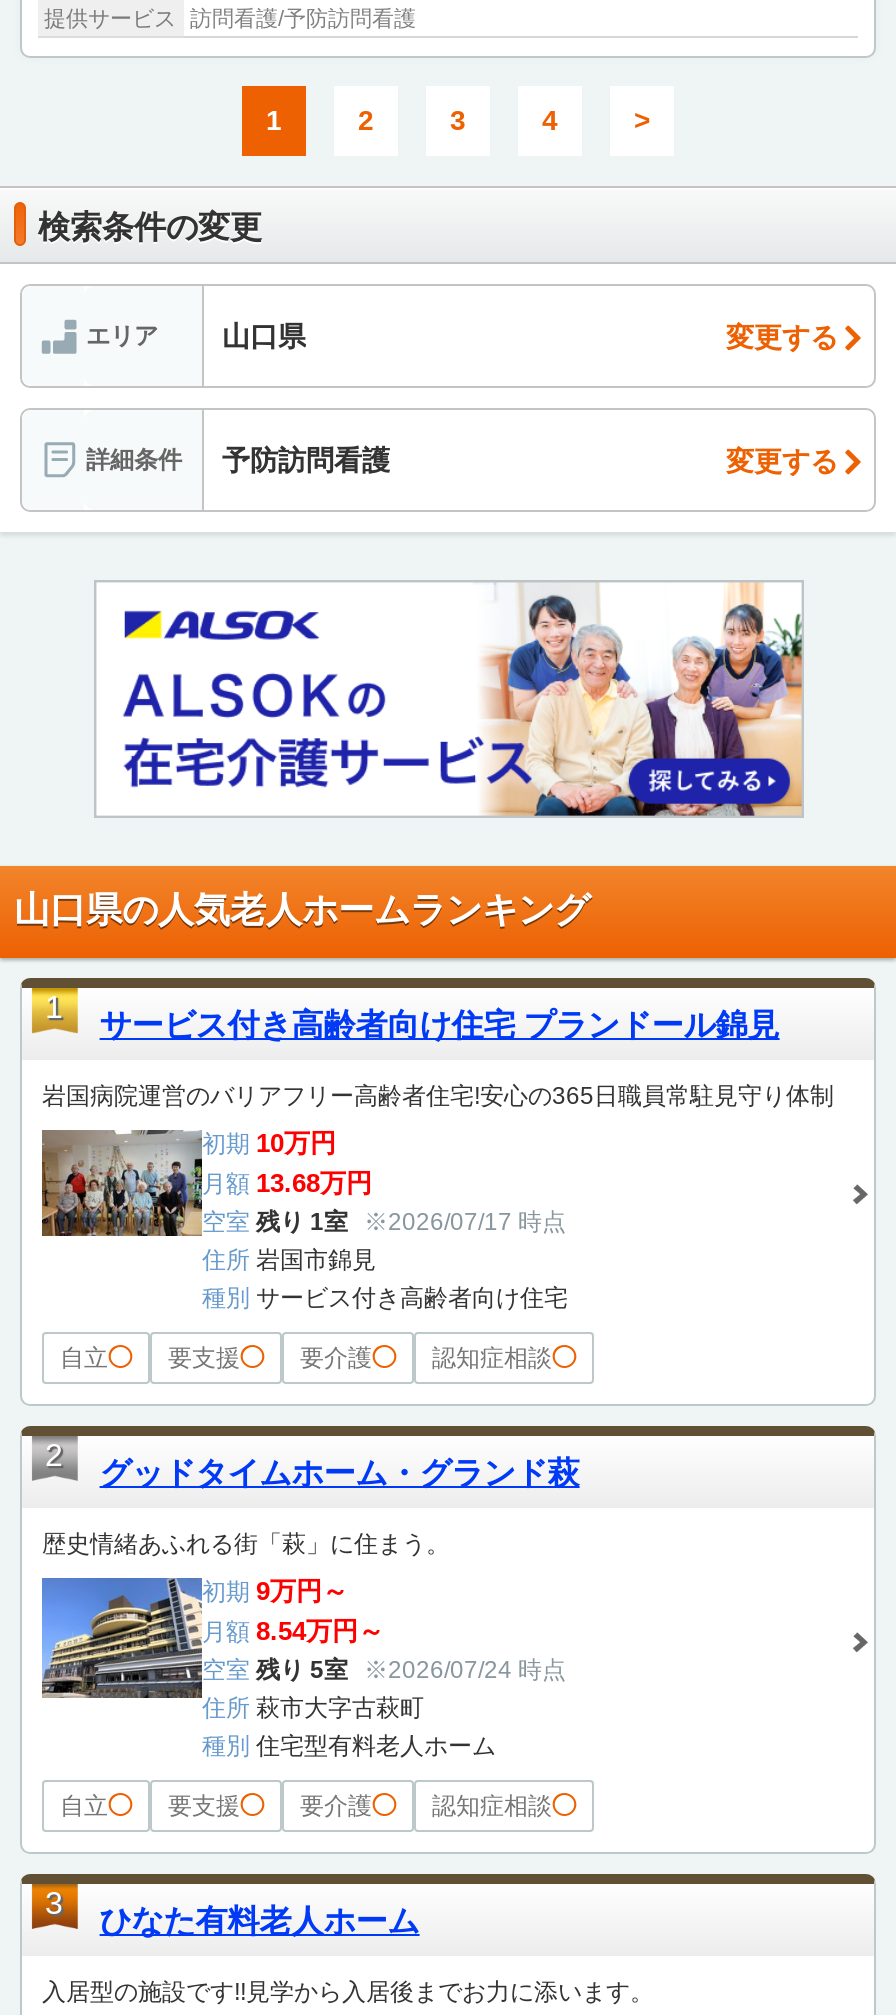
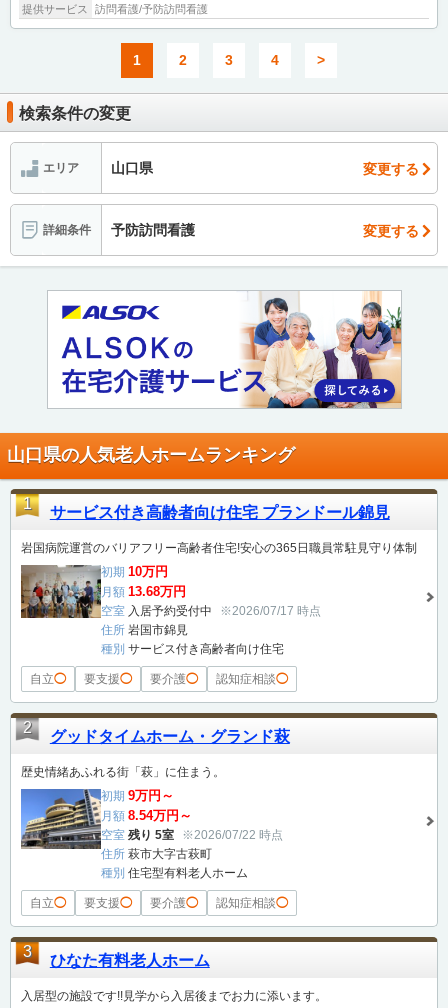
- 空室 残り 1室 ※2026/07/17 時点
+ 空室 入居予約受付中 ※2026/07/17 時点

- 空室 残り 5室 ※2026/07/24 時点
+ 空室 残り 5室 ※2026/07/22 時点
